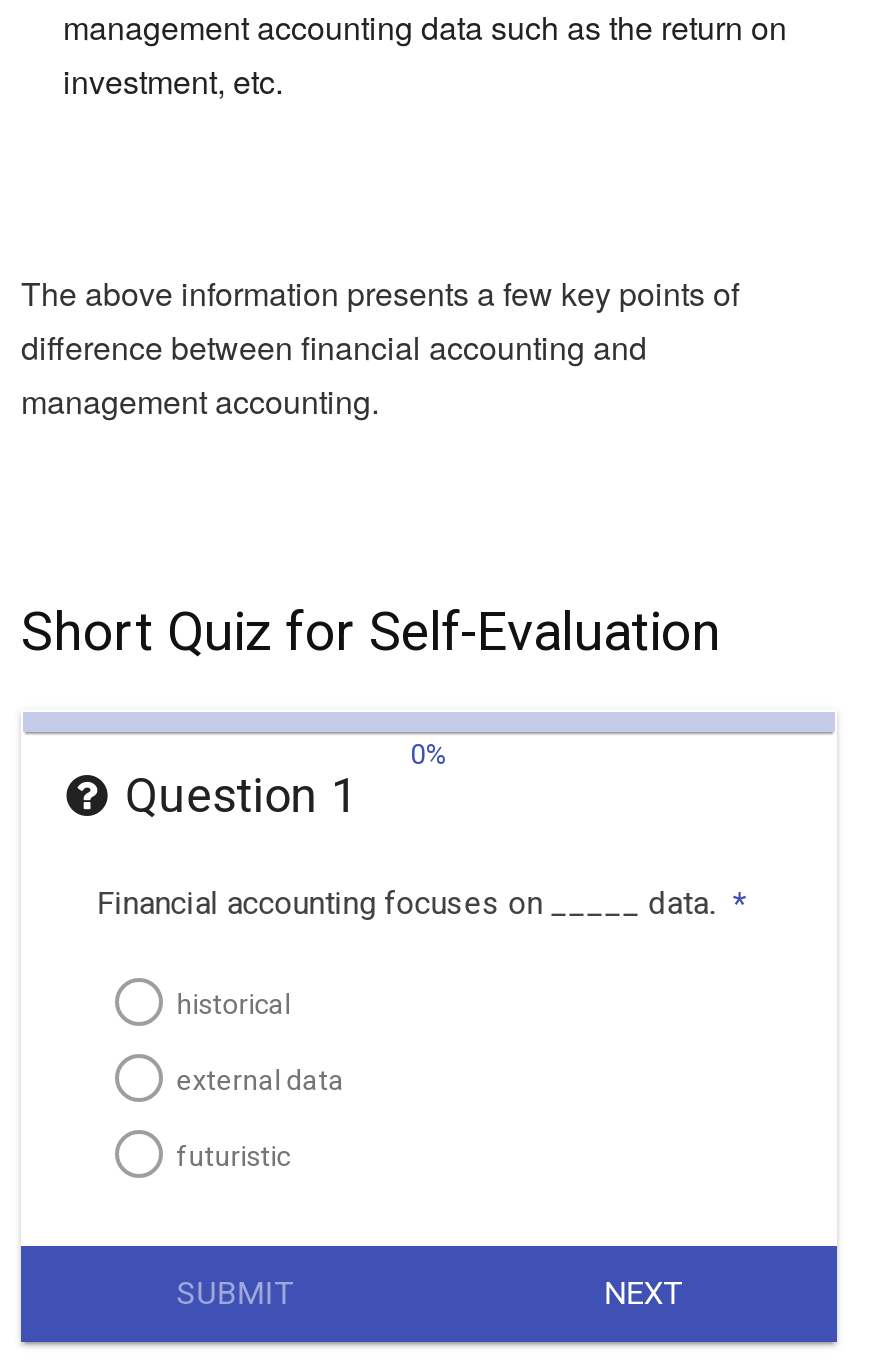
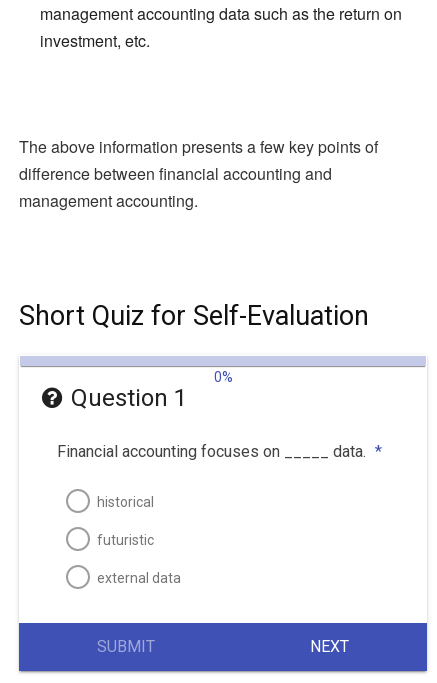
moved down: external data

moved up: futuristic
